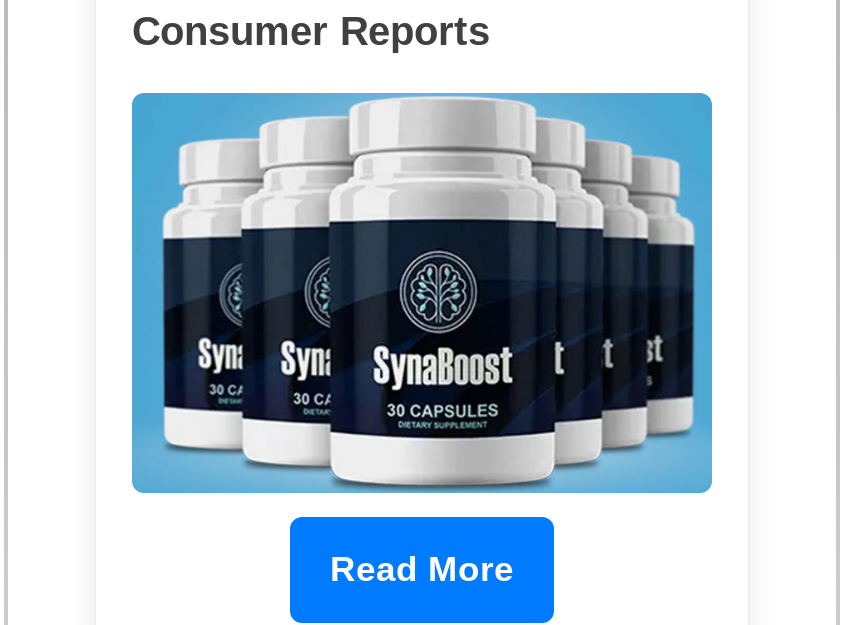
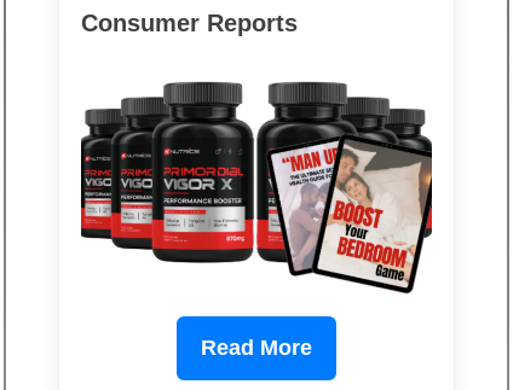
- [image]
+ [image]
